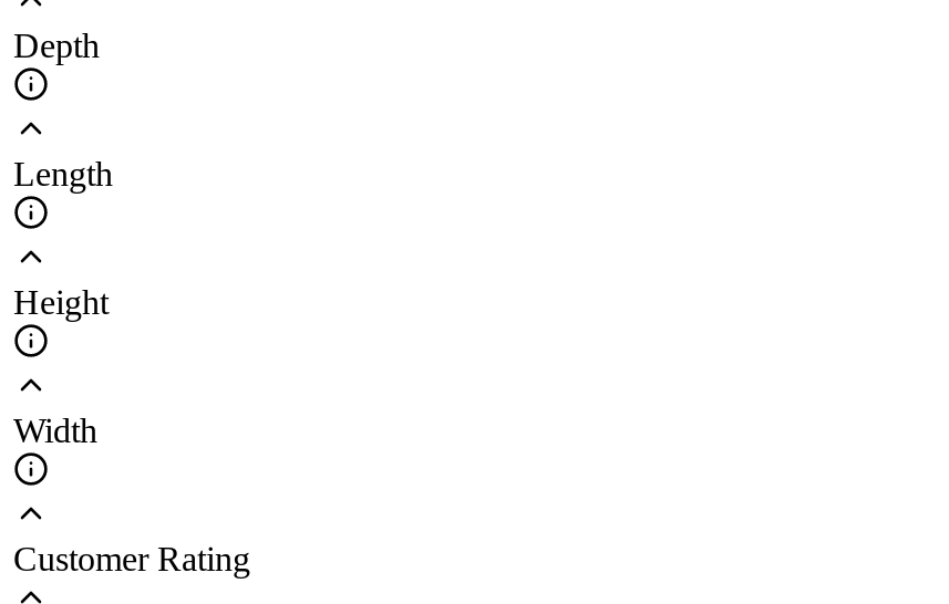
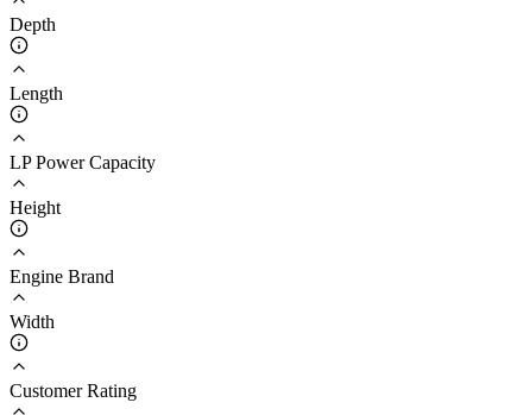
+ LP Power Capacity

+ Engine Brand
